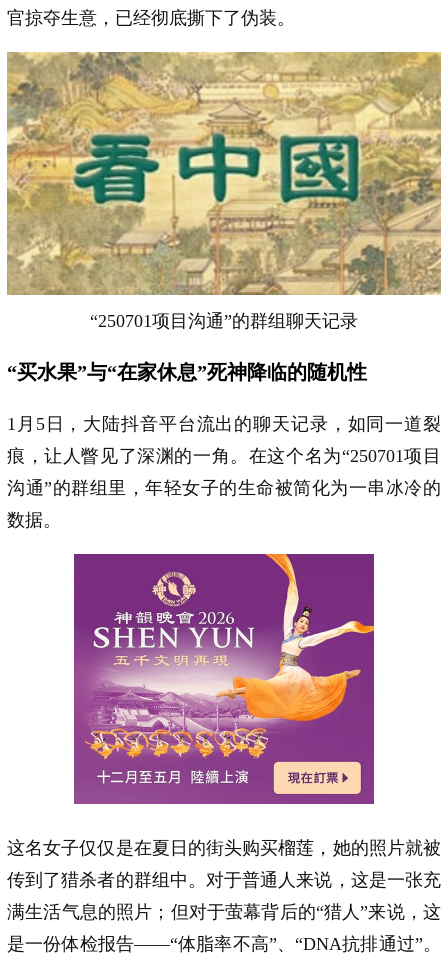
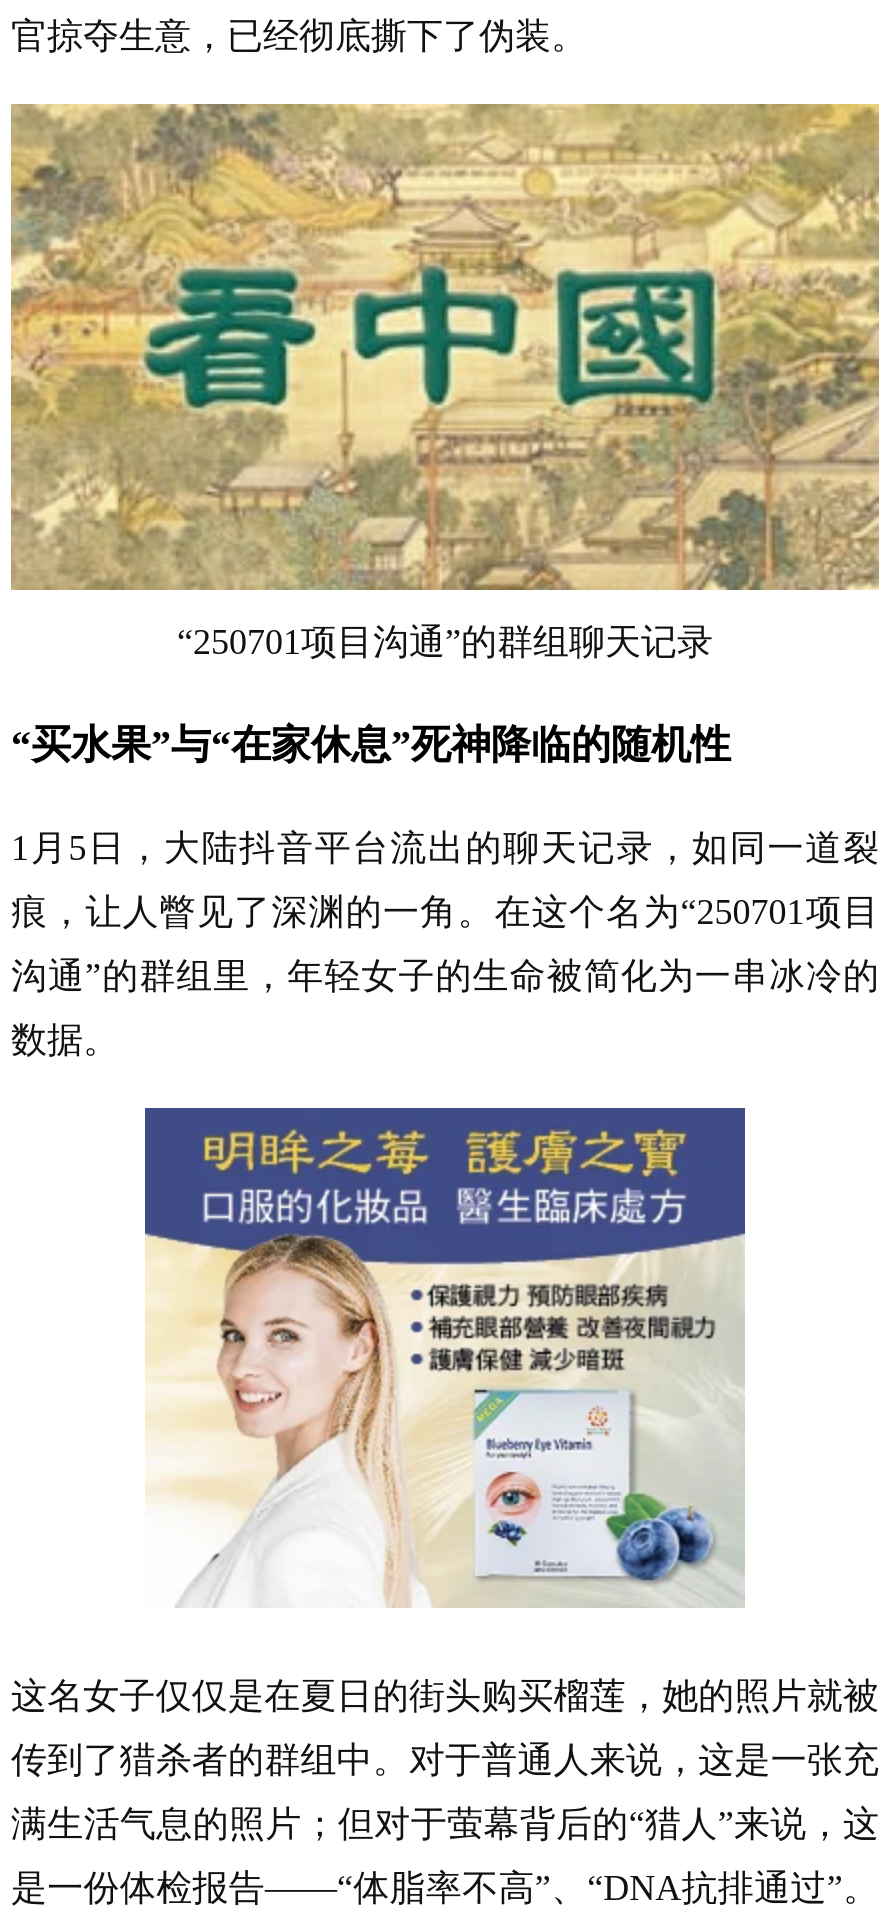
- [image]
+ [image]
